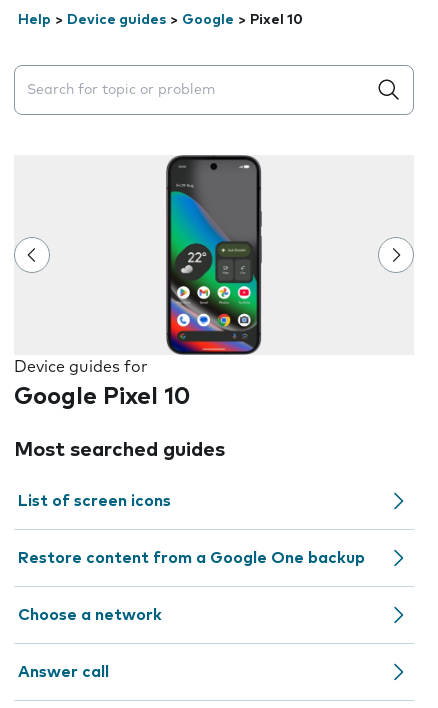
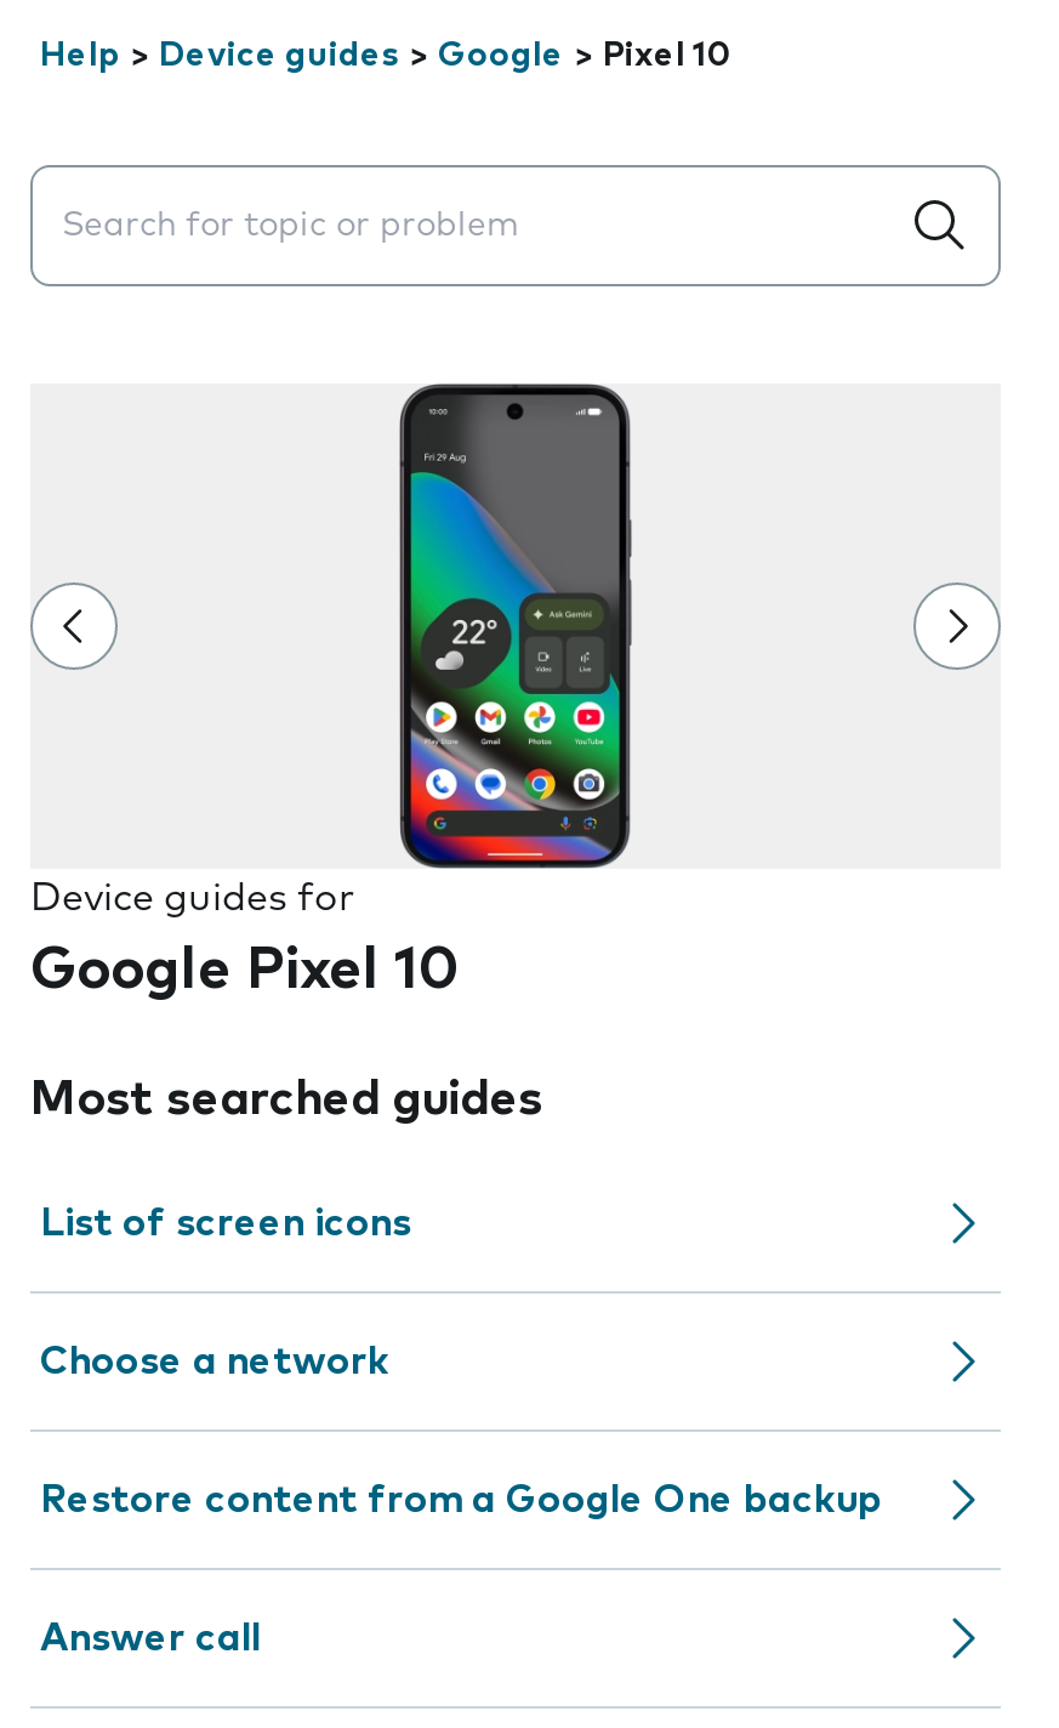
moved down: Restore content from a Google One backup

moved up: Choose a network
